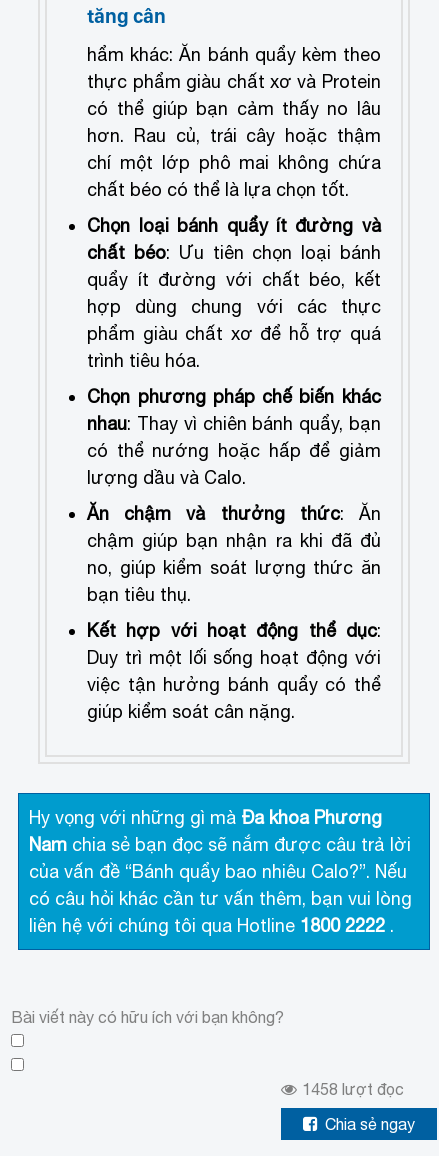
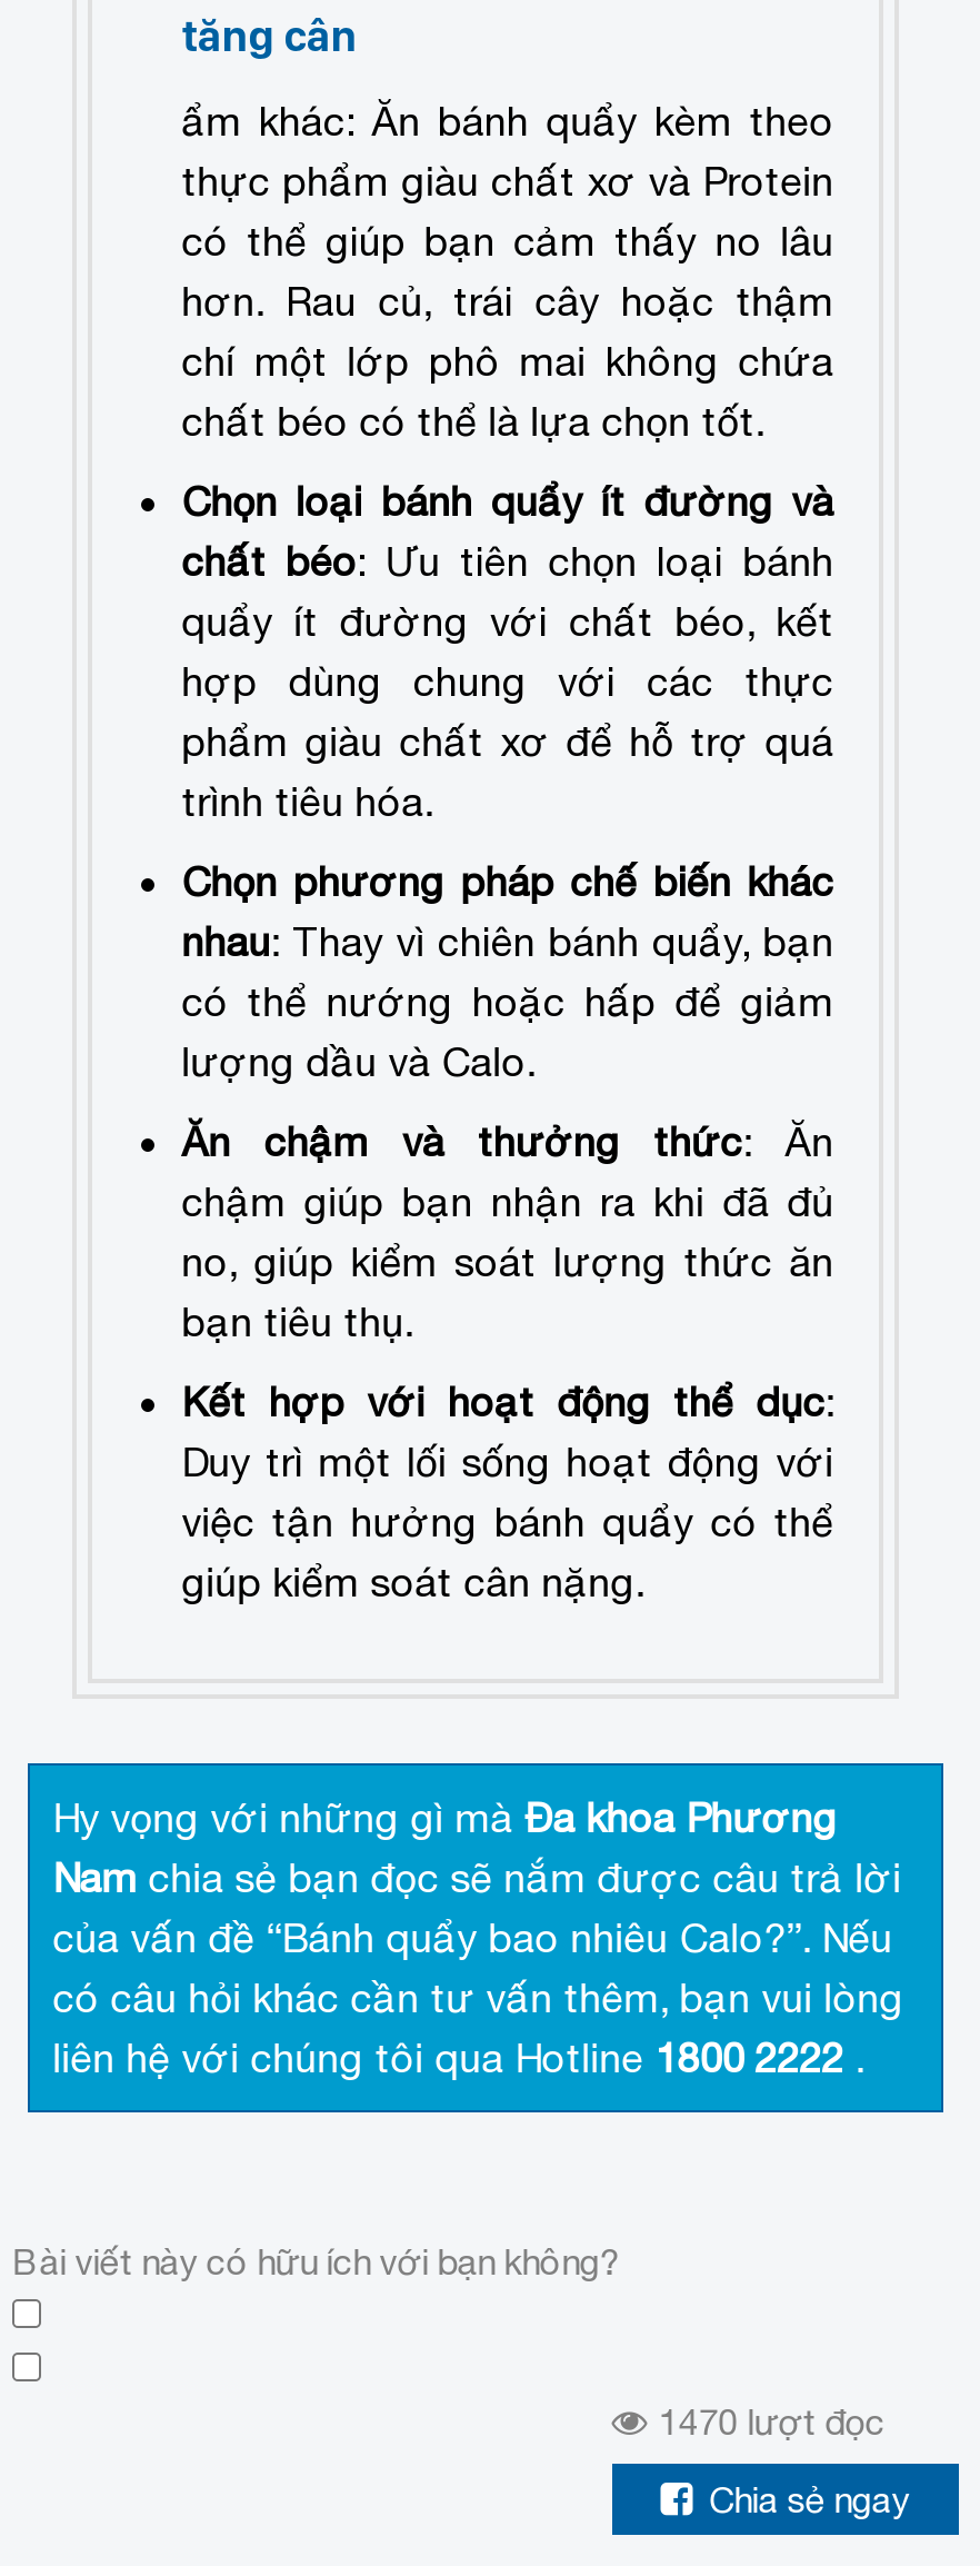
- hẩm khác: Ăn bánh quẩy kèm theo
+ ẩm khác: Ăn bánh quẩy kèm theo

- 1458 lượt đọc
+ 1470 lượt đọc
